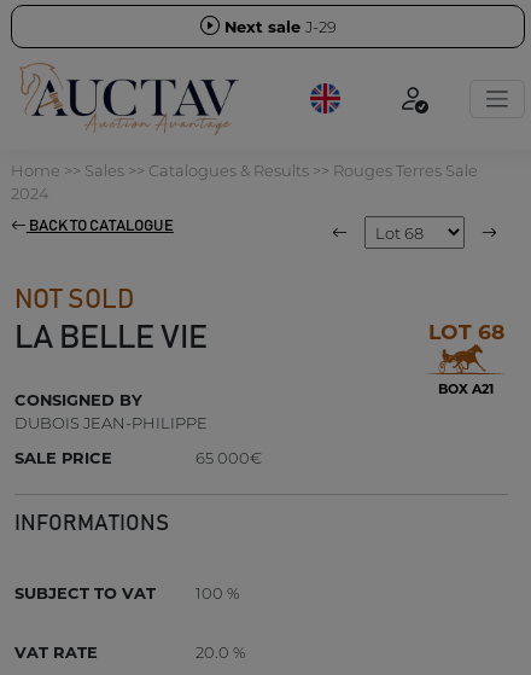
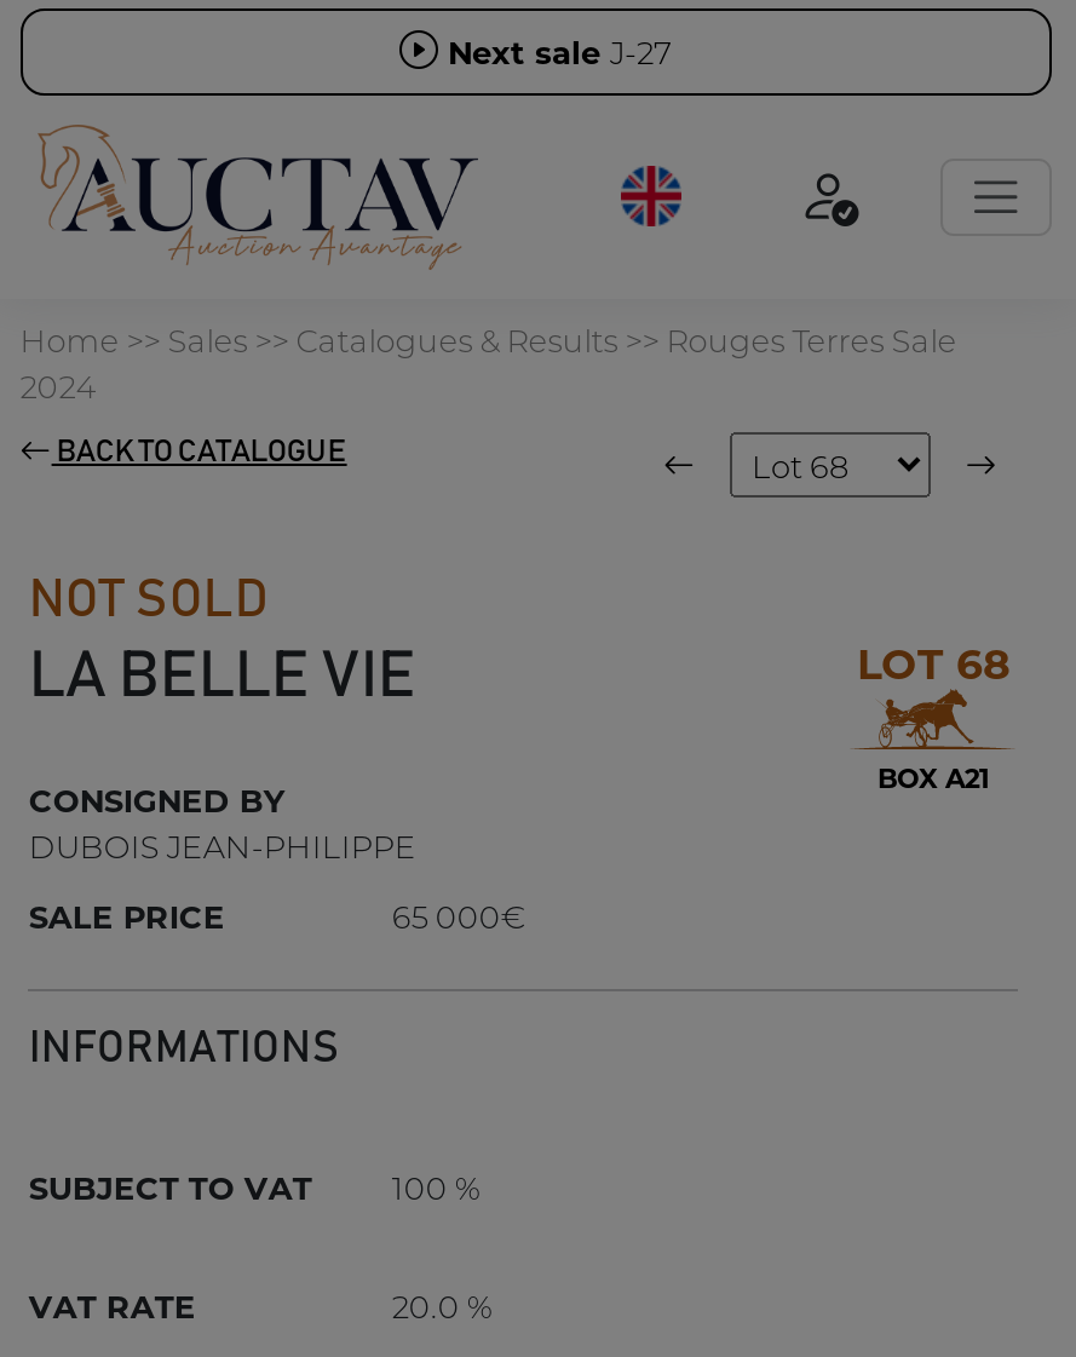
- Next sale J-29
+ Next sale J-27
